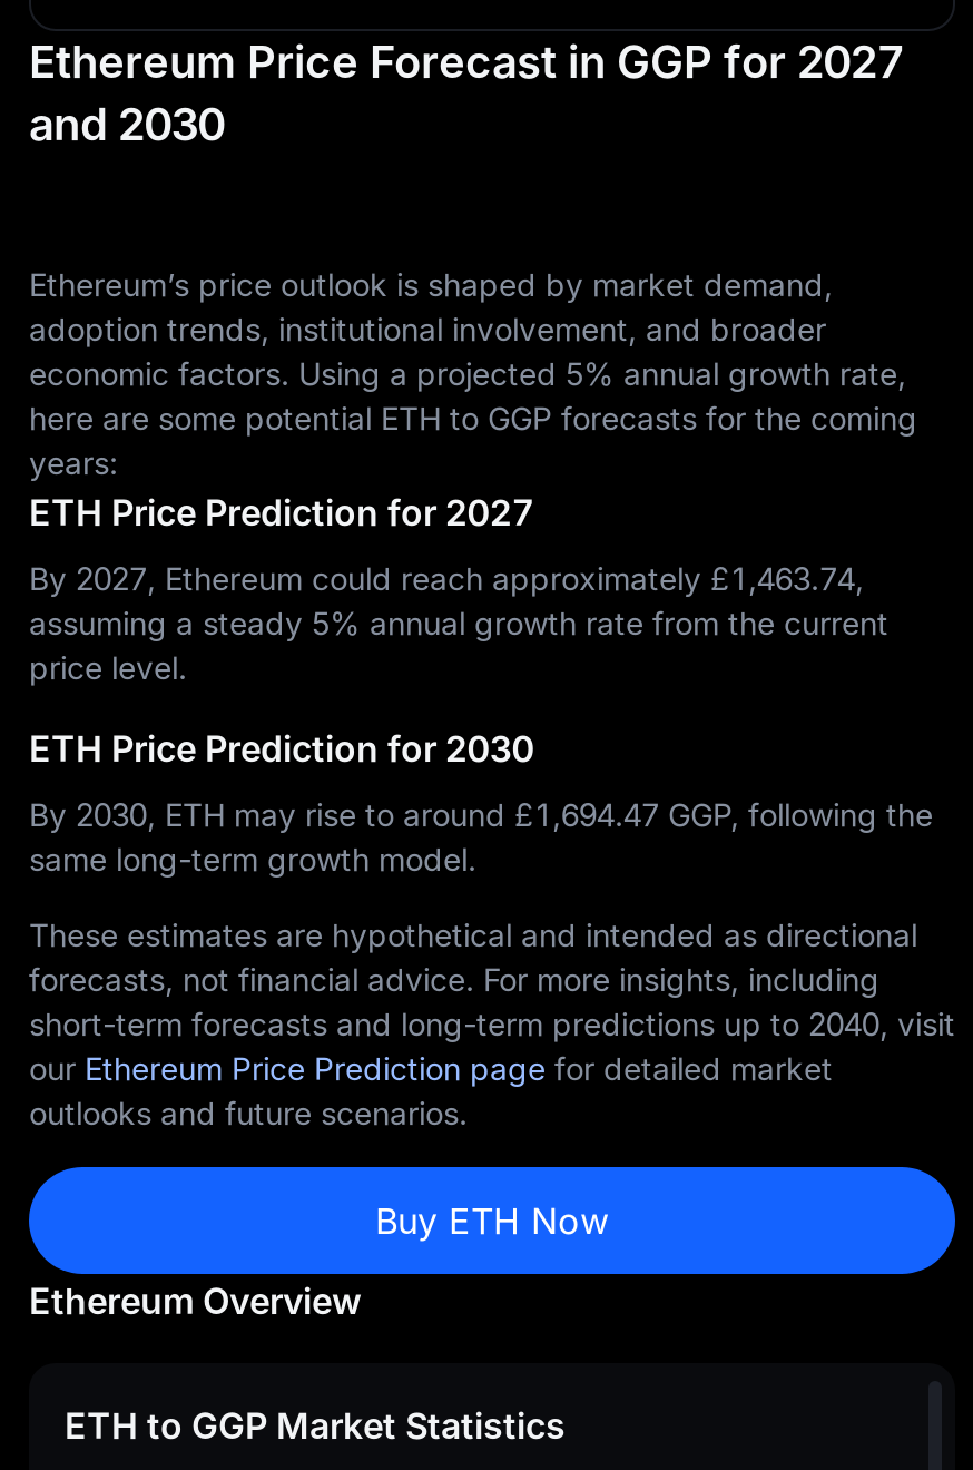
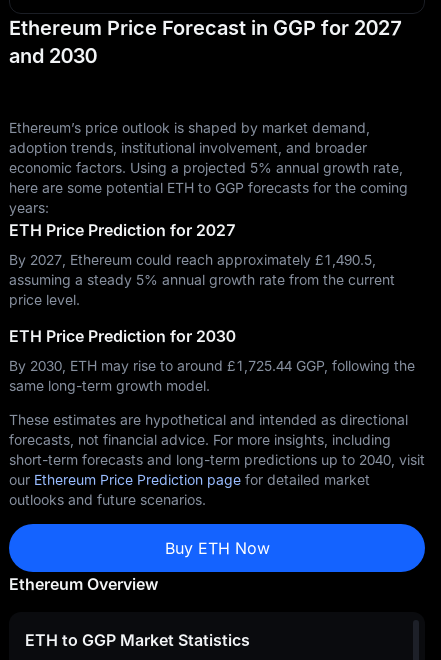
- By 2027, Ethereum could reach approximately £1,463.74,
+ By 2027, Ethereum could reach approximately £1,490.5,

- By 2030, ETH may rise to around £1,694.47 GGP, following the
+ By 2030, ETH may rise to around £1,725.44 GGP, following the
